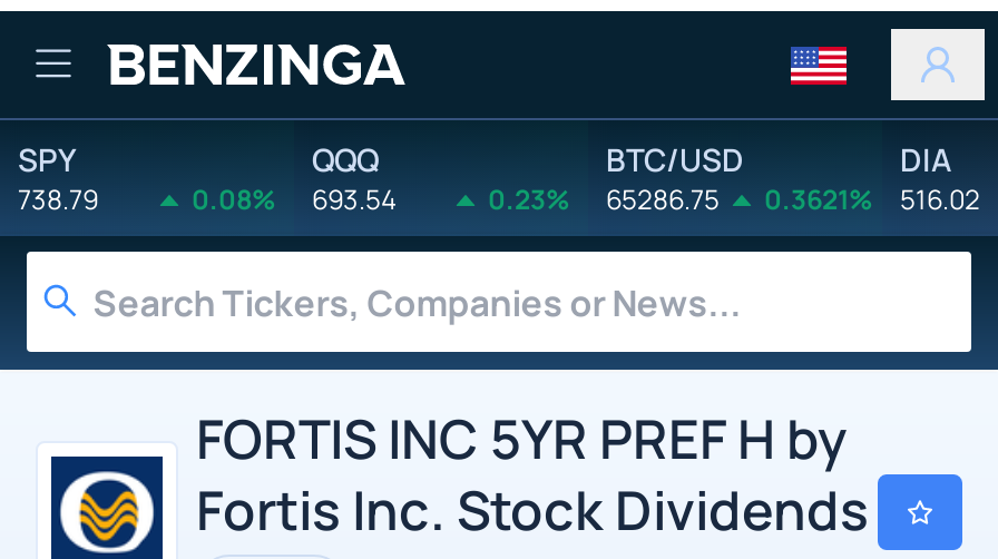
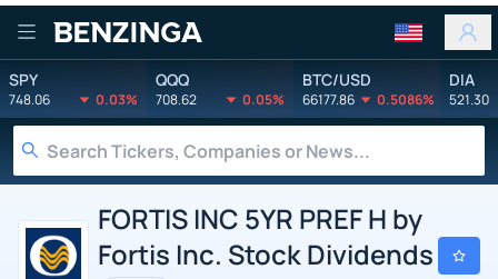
- 738.79
+ 748.06

- 0.08%
+ 0.03%

- 693.54
+ 708.62

- 0.23%
+ 0.05%

- 65286.75
+ 66177.86

- 0.3621%
+ 0.5086%

- 516.02
+ 521.30
